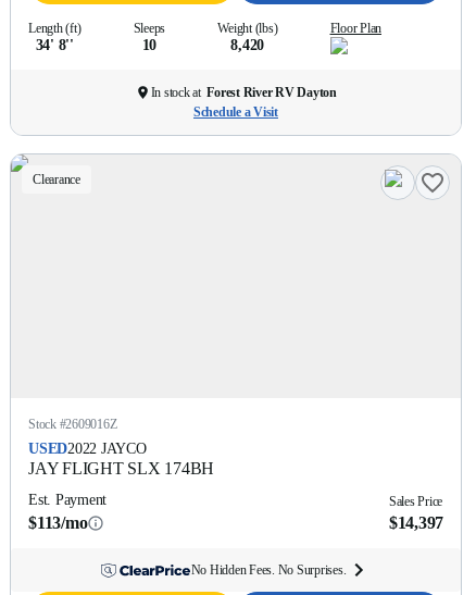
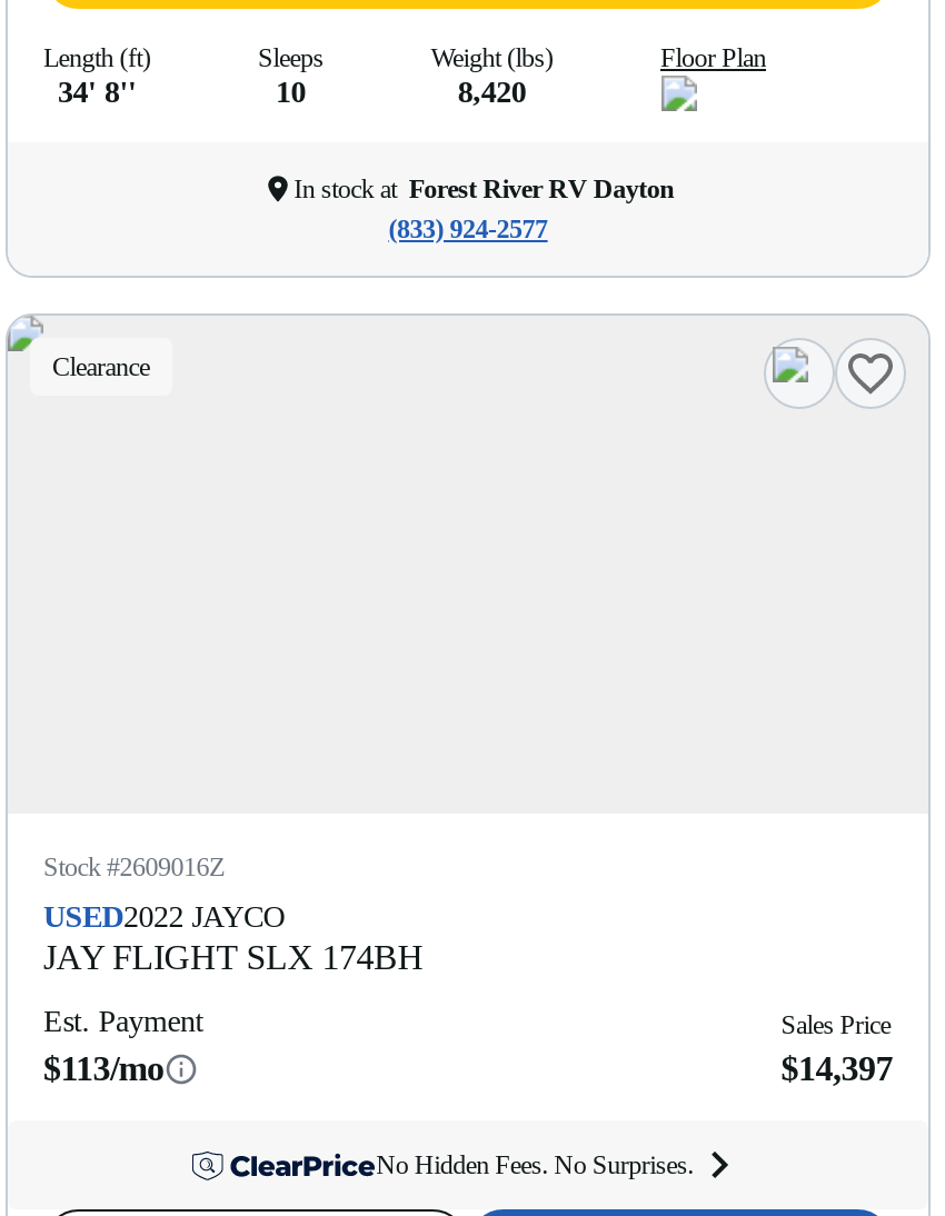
- Schedule a Visit
+ (833) 924-2577
